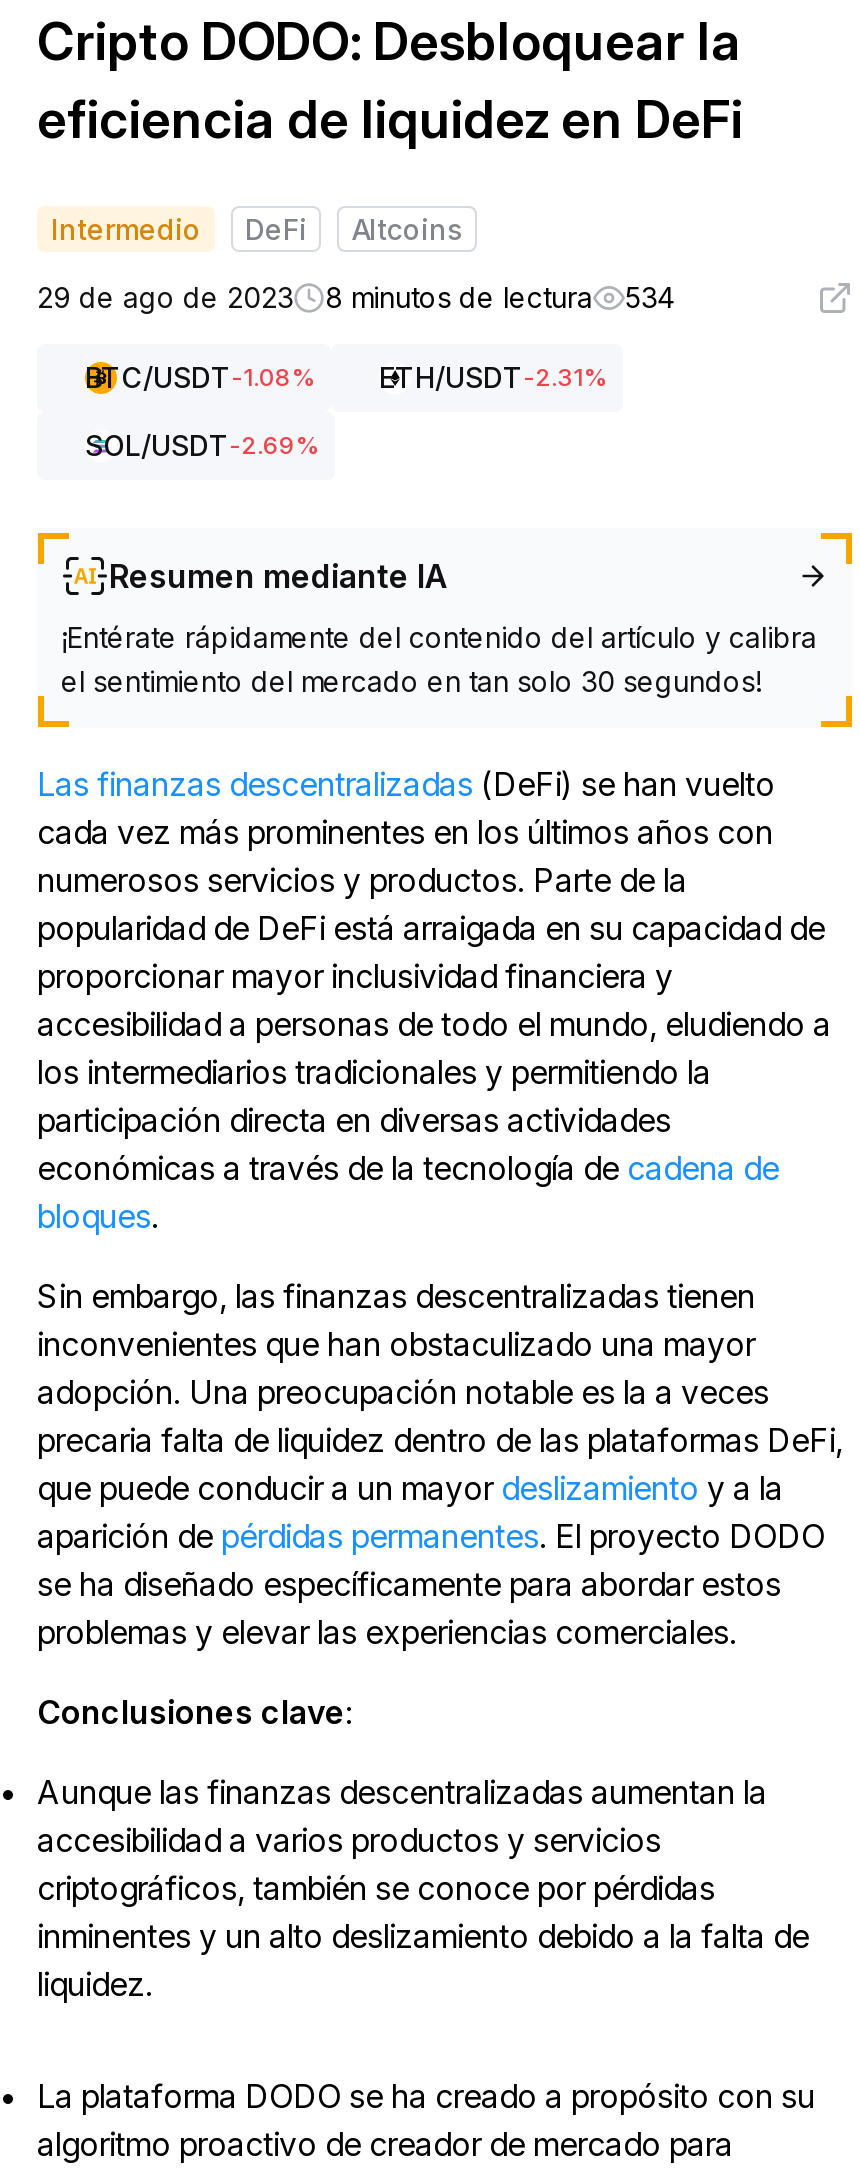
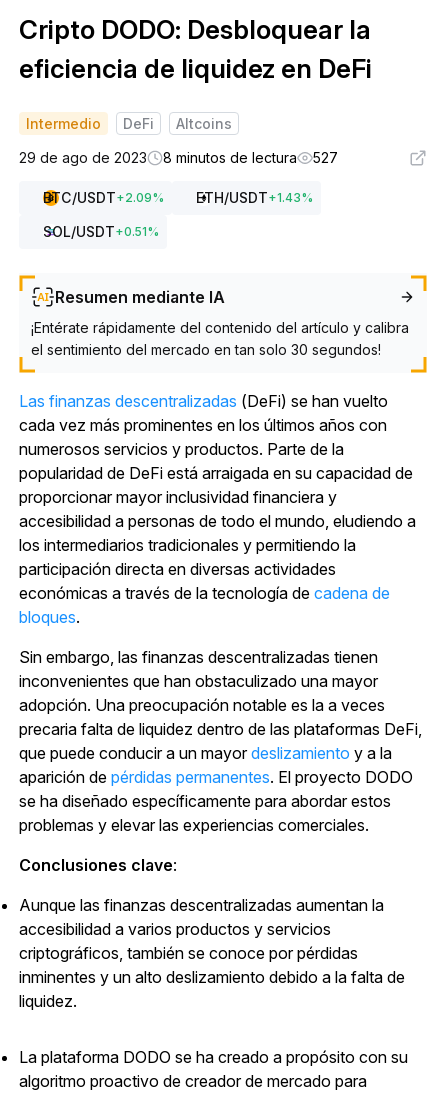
- 29 de ago de 2023 8 minutos de lectura 534
+ 29 de ago de 2023 8 minutos de lectura 527

- BTC/USDT-1.08%
- ETH/USDT-2.31%
+ BTC/USDT + 2.09%
+ ETH/USDT + 1.43%

- SOL/USDT-2.69%
+ SOL/USDT + 0.51%
